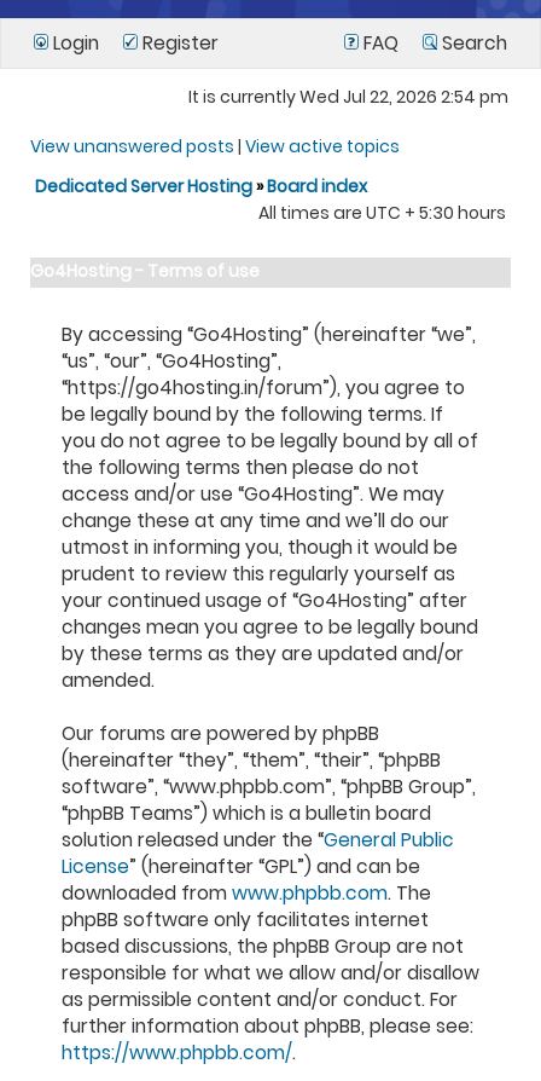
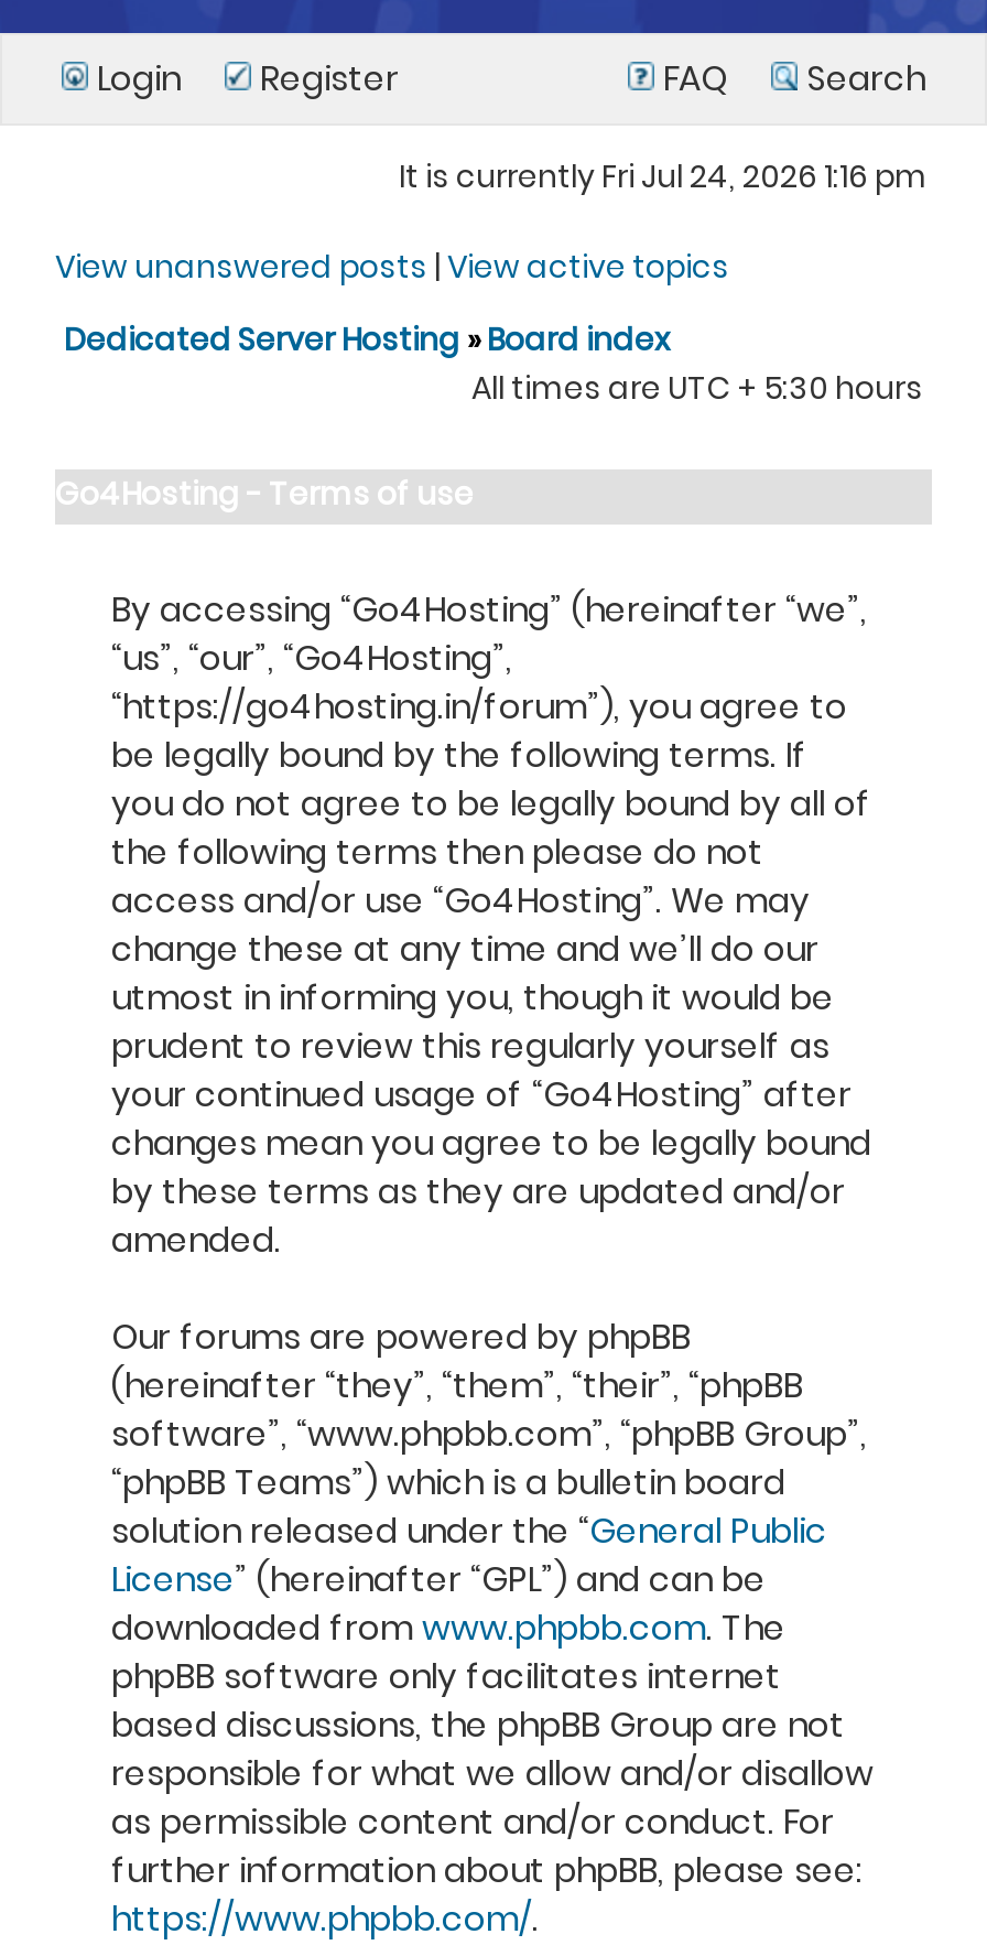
- It is currently Wed Jul 22, 2026 2:54 pm
+ It is currently Fri Jul 24, 2026 1:16 pm
